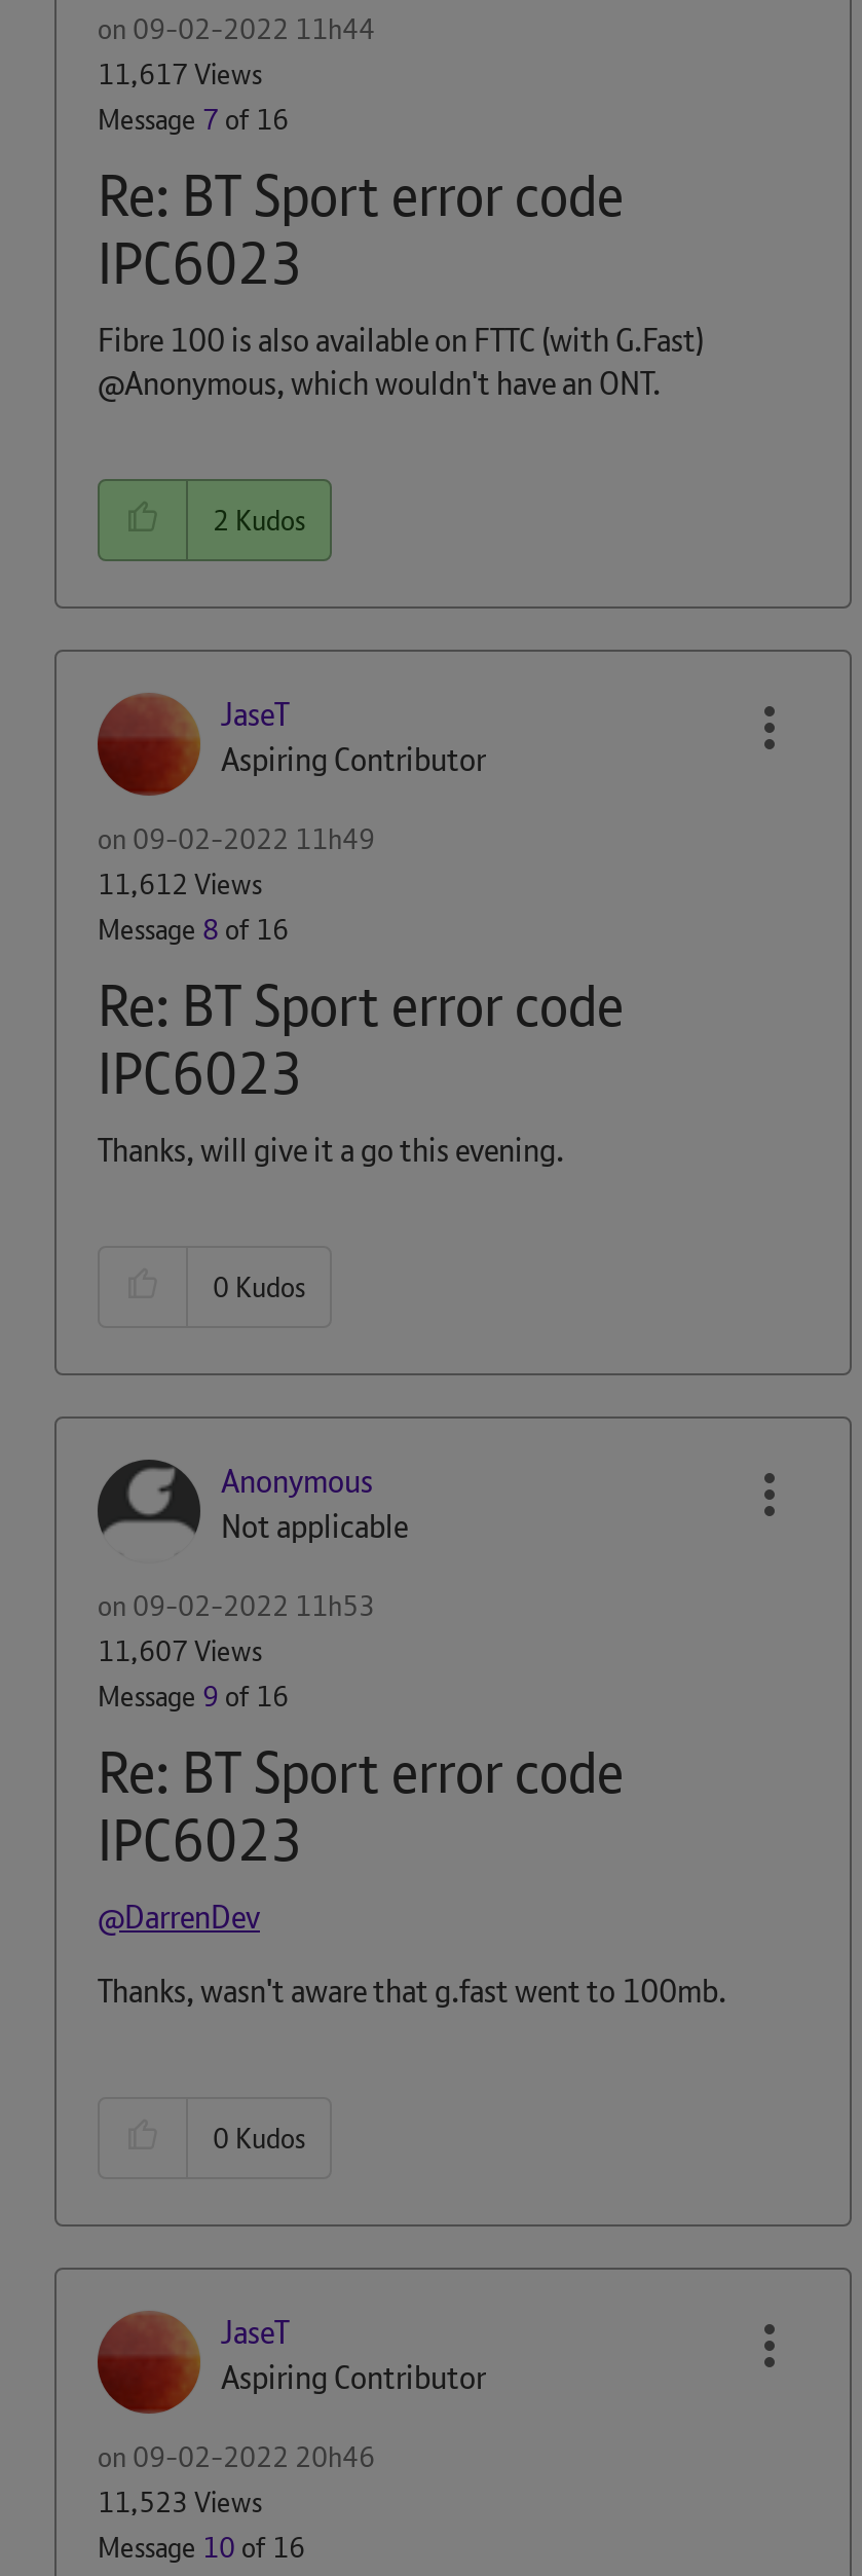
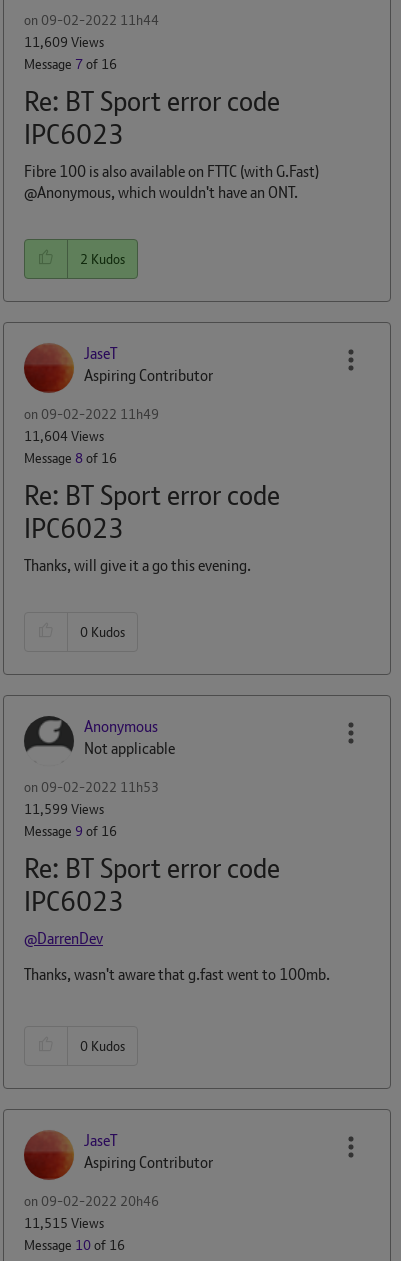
- 11,617 Views
+ 11,609 Views

- 11,612 Views
+ 11,604 Views

- 11,607 Views
+ 11,599 Views

- 11,523 Views
+ 11,515 Views
